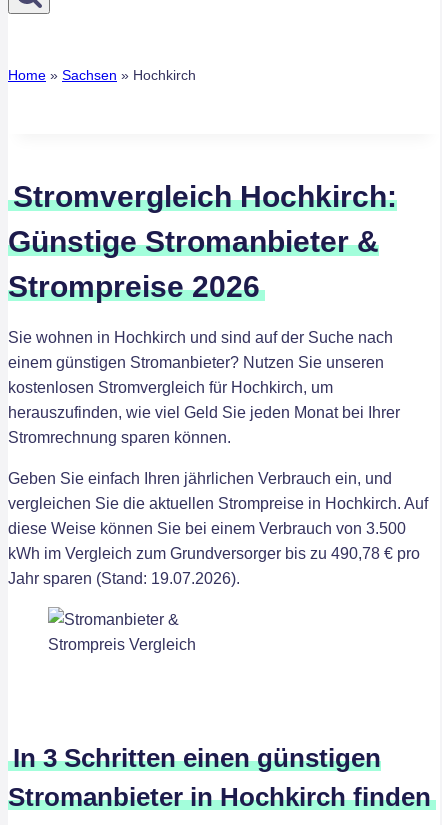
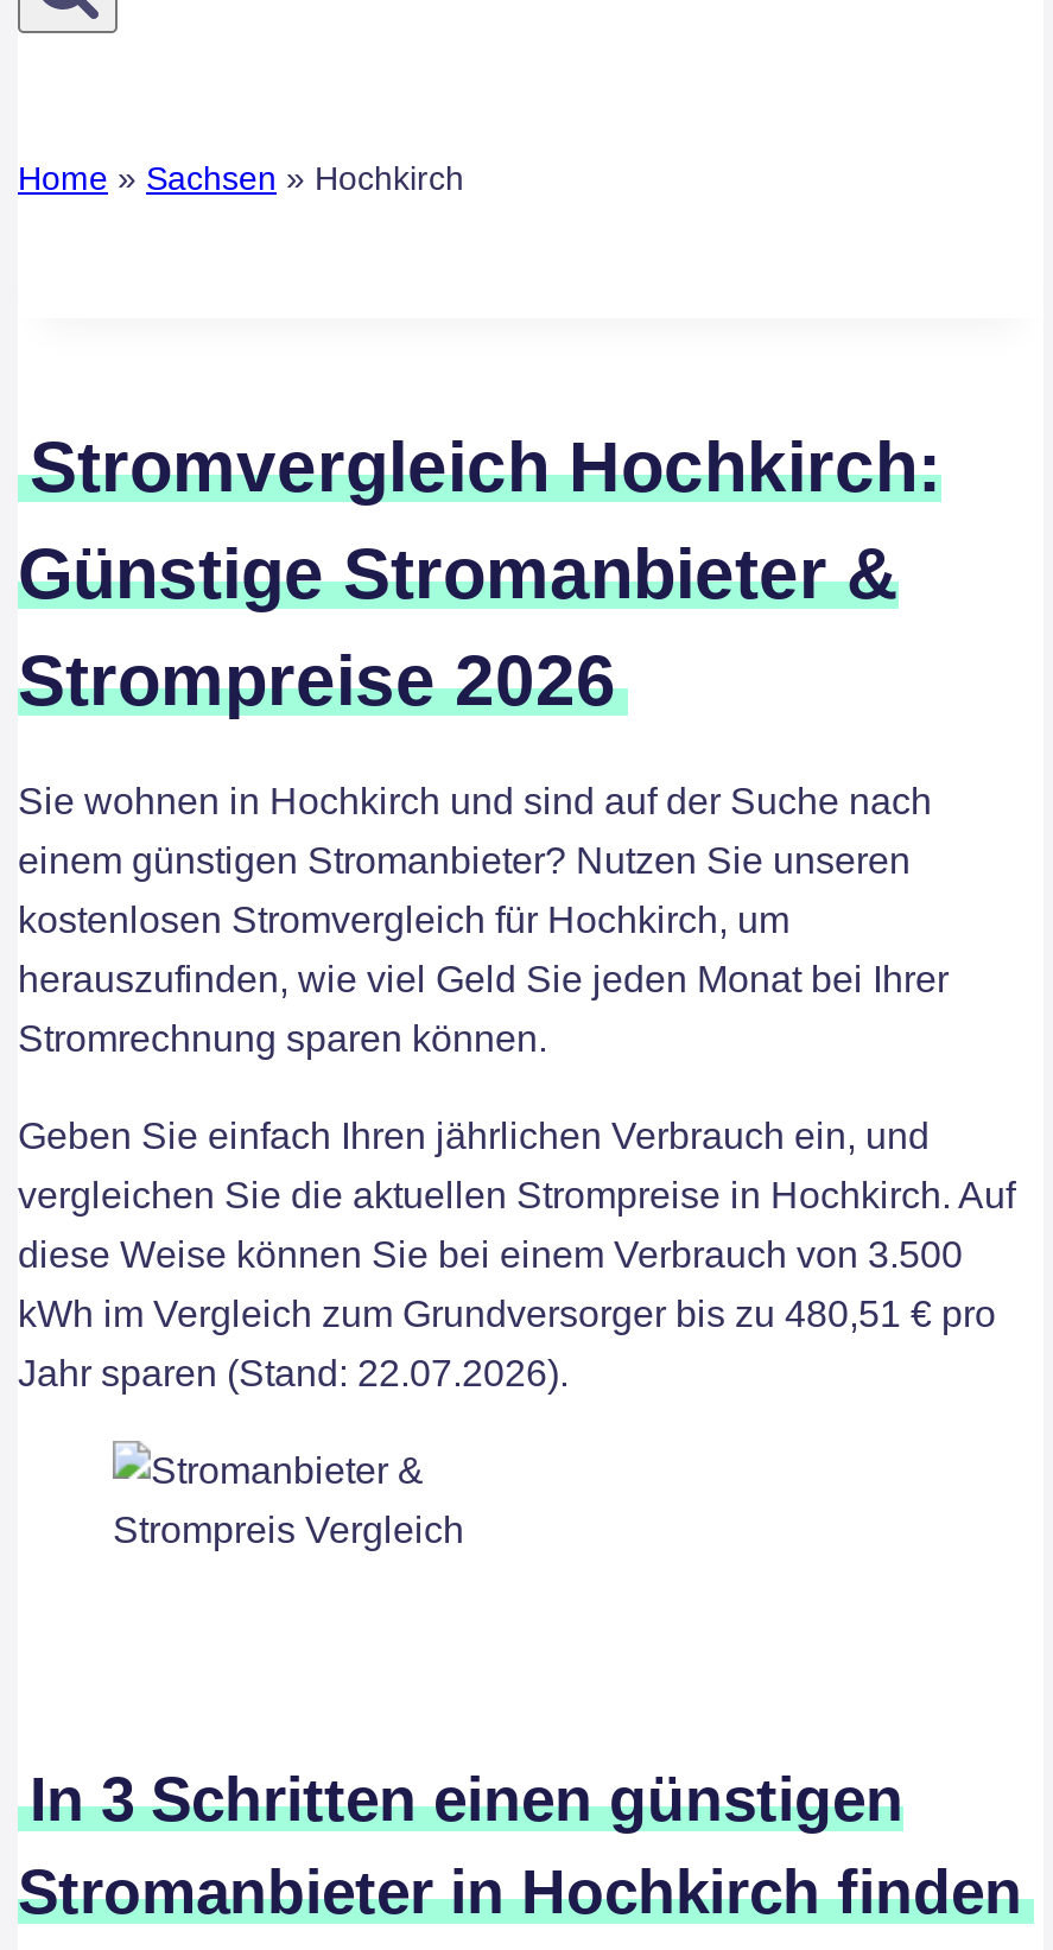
- kWh im Vergleich zum Grundversorger bis zu 490,78 € pro
+ kWh im Vergleich zum Grundversorger bis zu 480,51 € pro

- Jahr sparen (Stand: 19.07.2026).
+ Jahr sparen (Stand: 22.07.2026).
